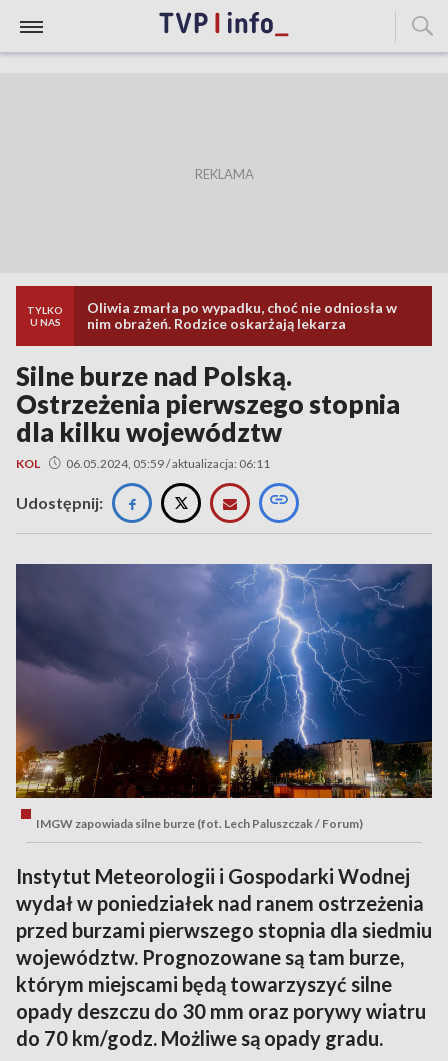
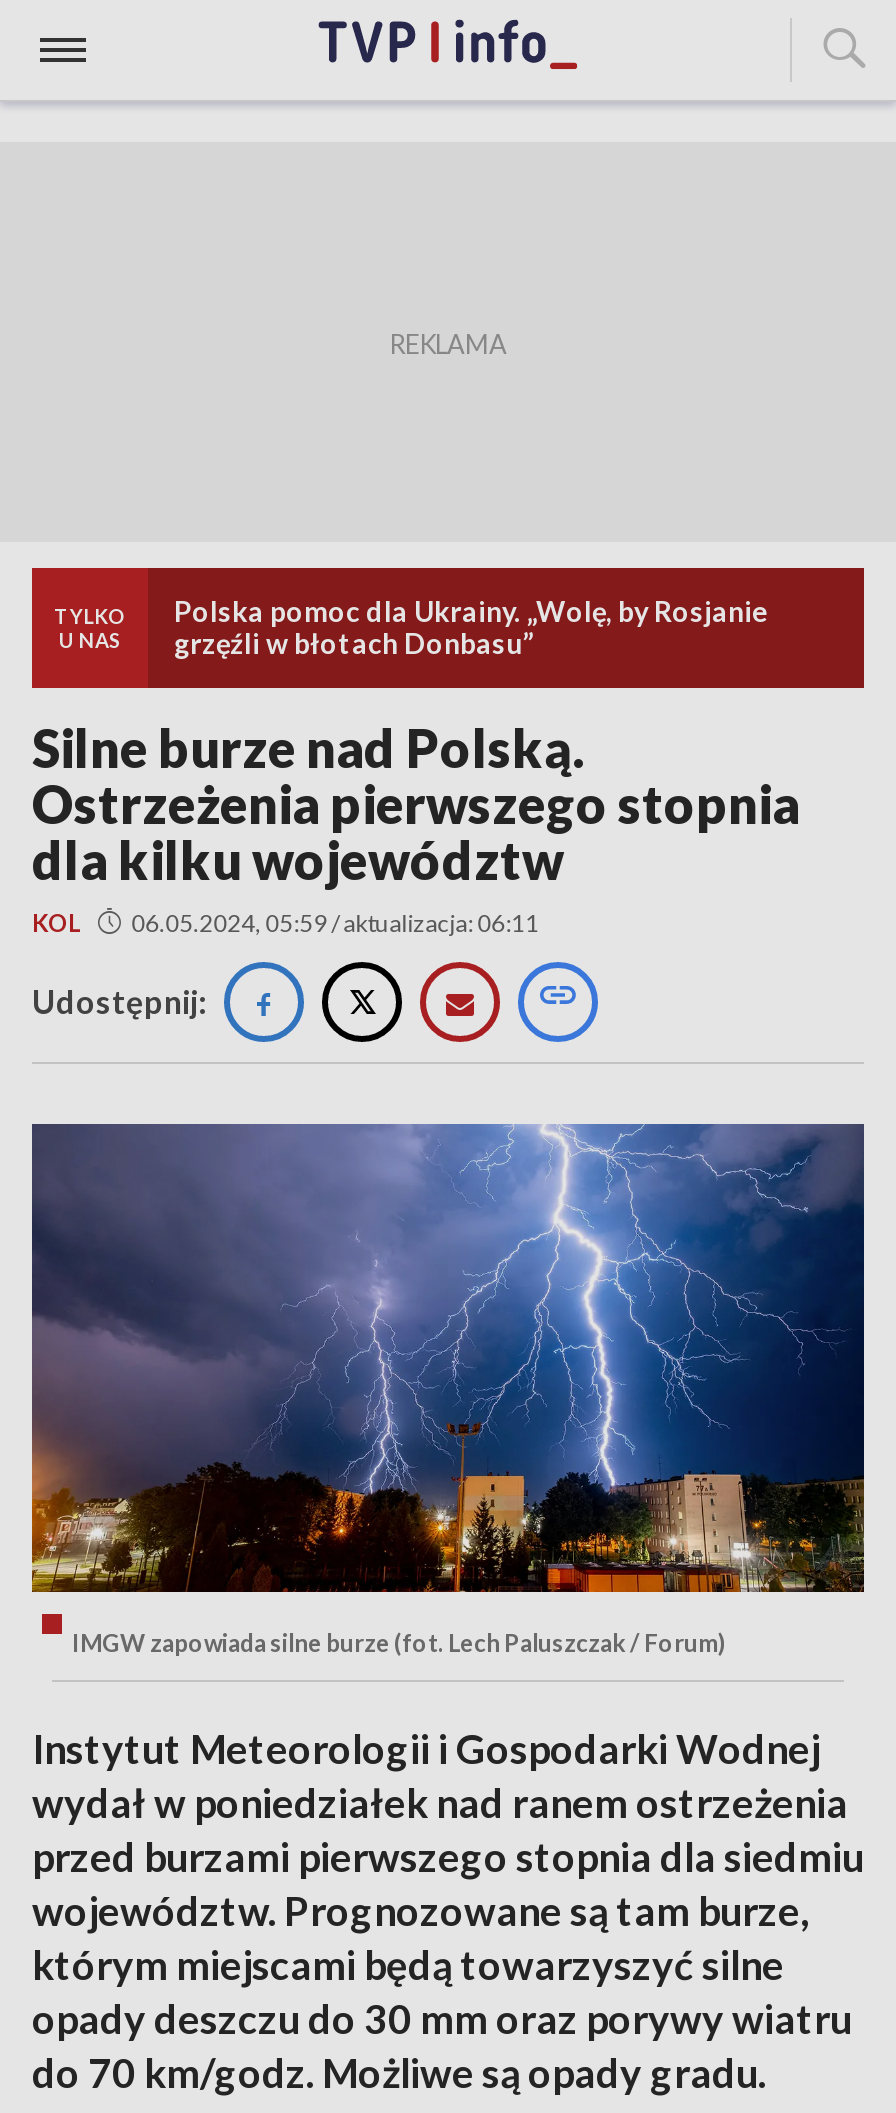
- Oliwia zmarła po wypadku, choć nie odniosła w
- nim obrażeń. Rodzice oskarżają lekarza
+ Polska pomoc dla Ukrainy. „Wolę, by Rosjanie
+ grzęźli w błotach Donbasu”
